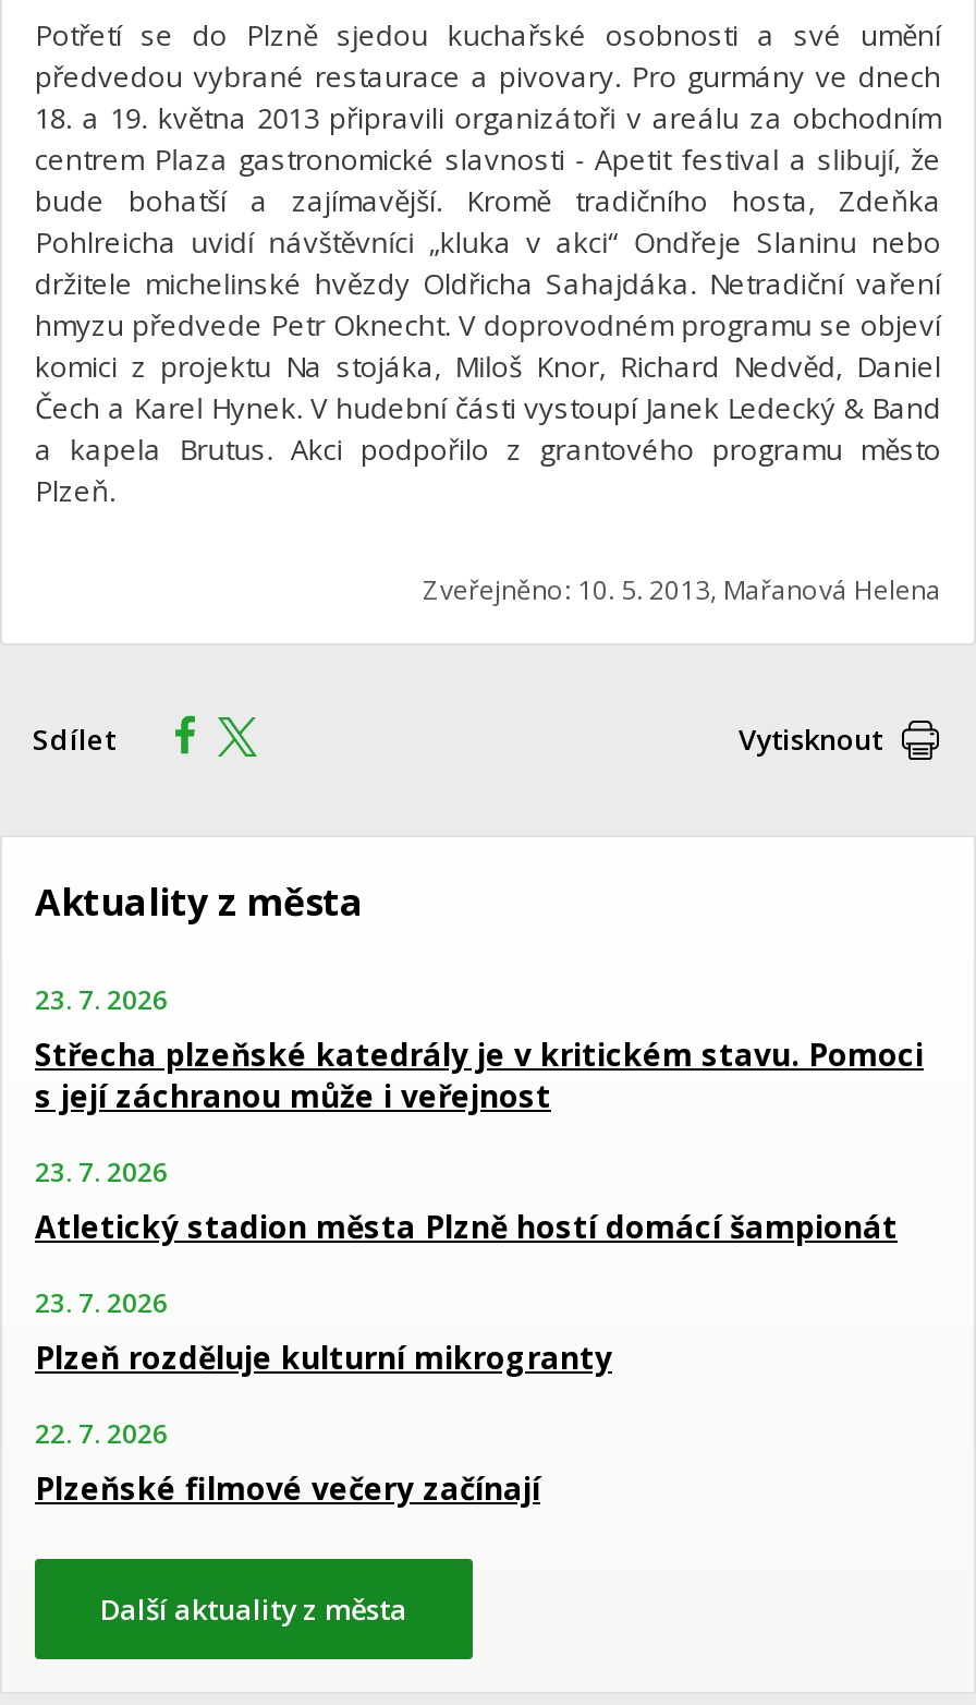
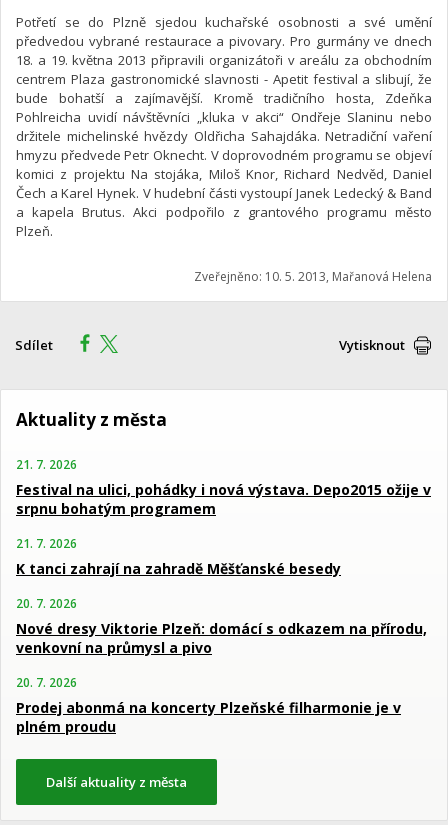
- 23. 7. 2026
- Střecha plzeňské katedrály je v kritickém stavu. Pomoci
- s její záchranou může i veřejnost
+ 21. 7. 2026
+ Festival na ulici, pohádky i nová výstava. Depo2015 ožije v
+ srpnu bohatým programem

- 23. 7. 2026
- Atletický stadion města Plzně hostí domácí šampionát
+ 21. 7. 2026
+ K tanci zahrají na zahradě Měšťanské besedy

- 23. 7. 2026
- Plzeň rozděluje kulturní mikrogranty
+ 20. 7. 2026
+ Nové dresy Viktorie Plzeň: domácí s odkazem na přírodu,
+ venkovní na průmysl a pivo

- 22. 7. 2026
- Plzeňské filmové večery začínají
+ 20. 7. 2026
+ Prodej abonmá na koncerty Plzeňské filharmonie je v
+ plném proudu
